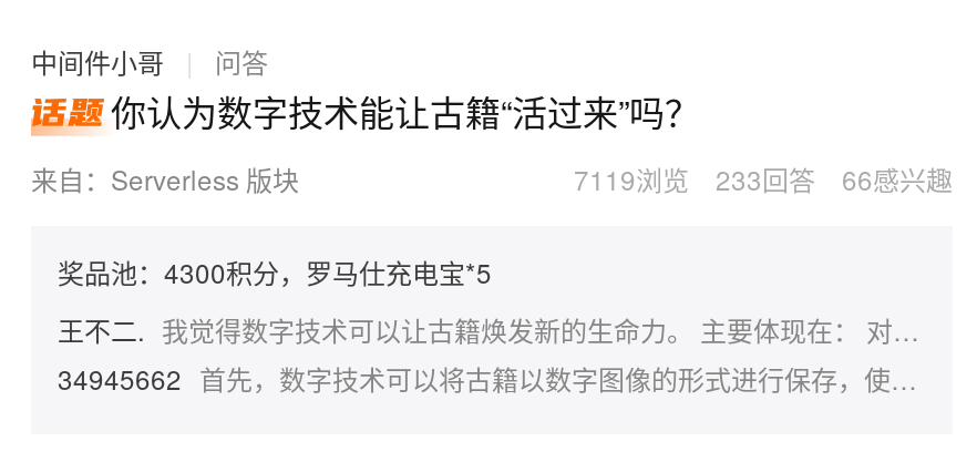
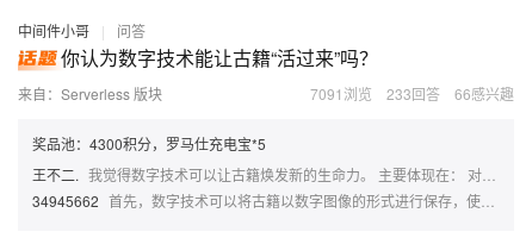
- 7119浏览 233回答 66感兴趣
+ 7091浏览 233回答 66感兴趣
